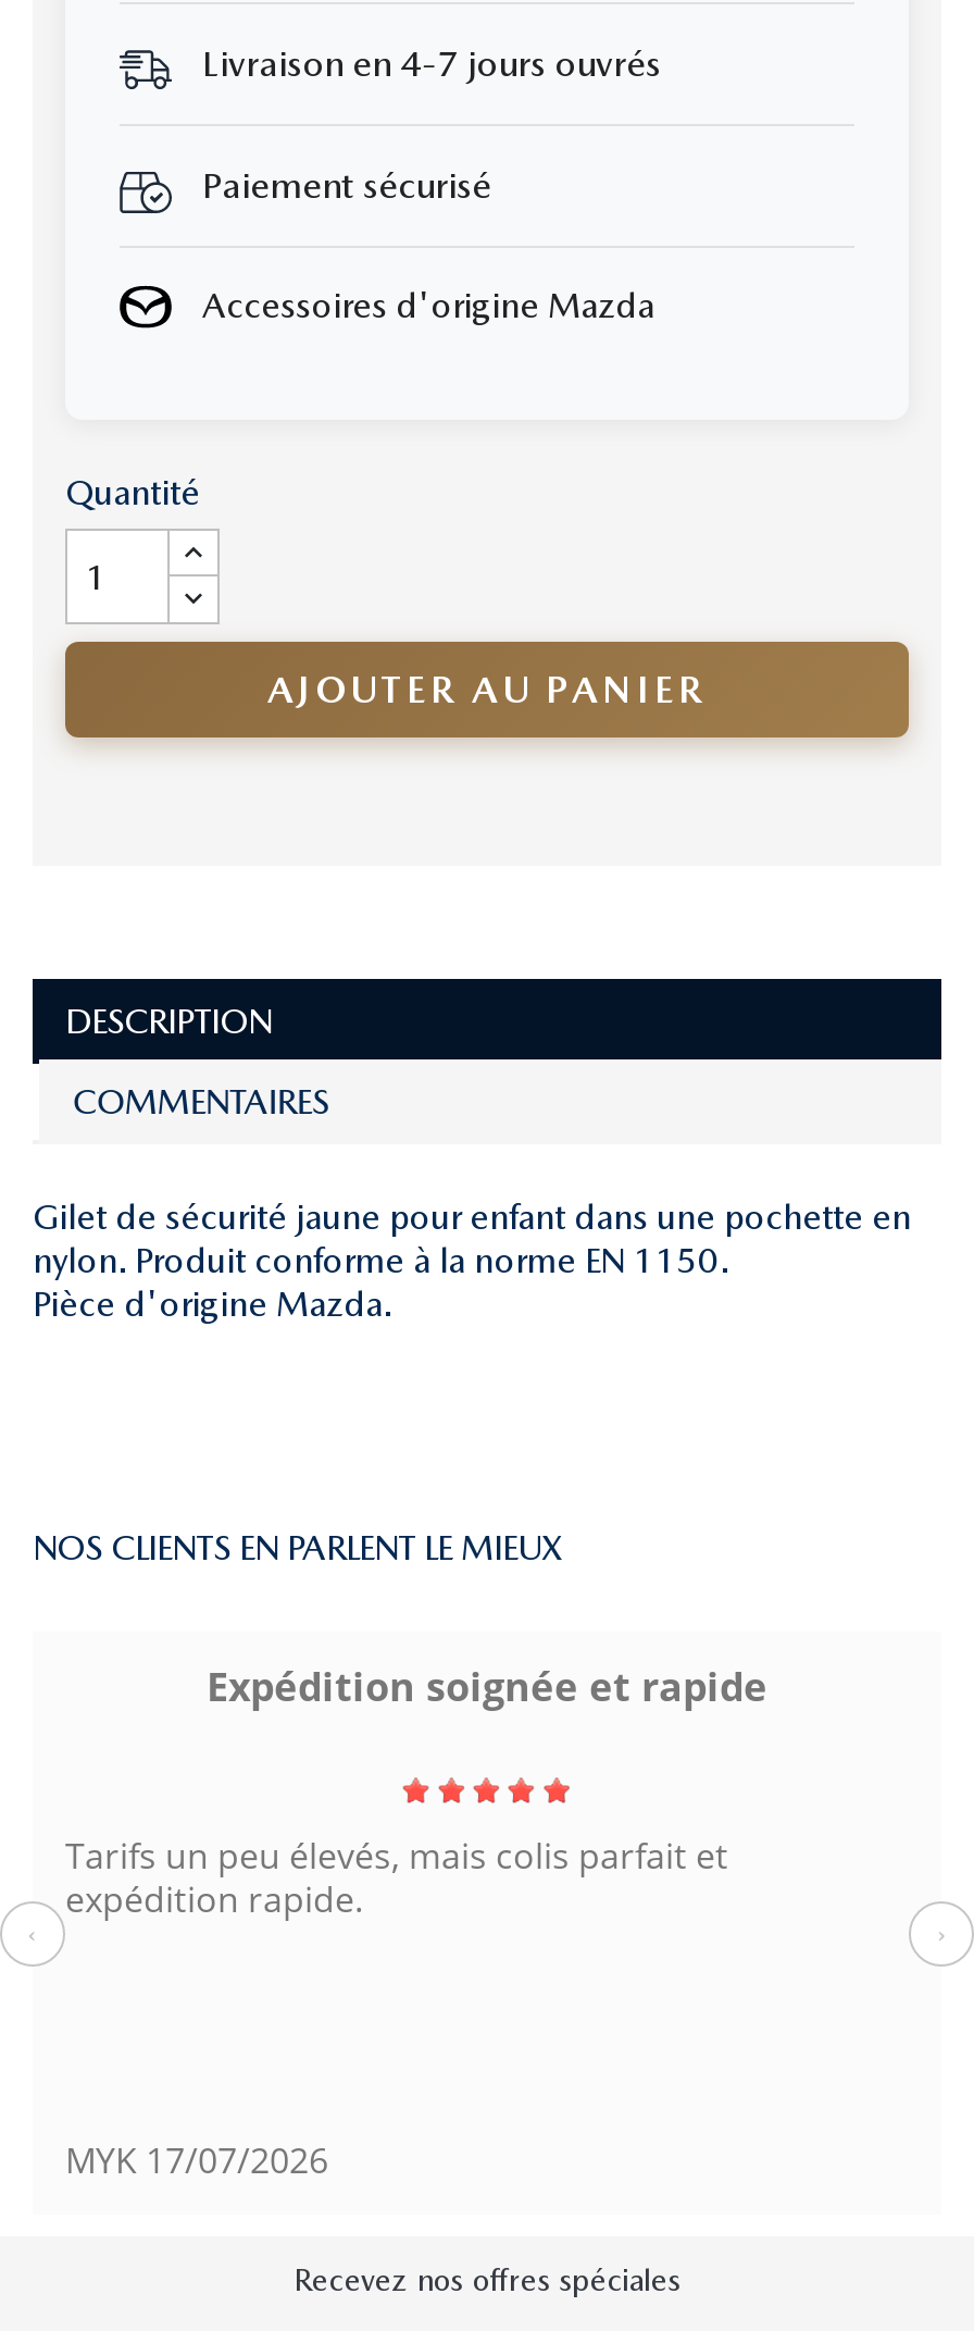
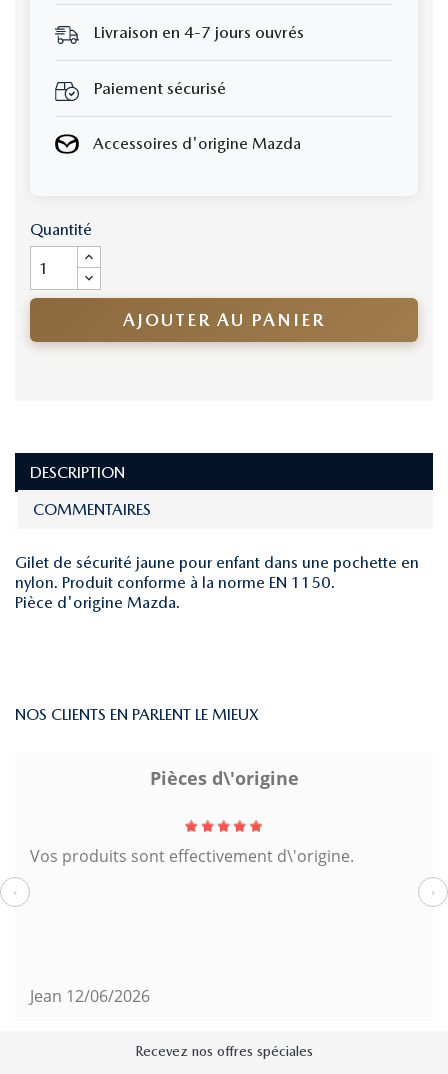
- Expédition soignée et rapide
+ Pièces d\'origine

- Tarifs un peu élevés, mais colis parfait et
- expédition rapide.
+ Vos produits sont effectivement d\'origine.

- MYK 17/07/2026
+ Jean 12/06/2026
